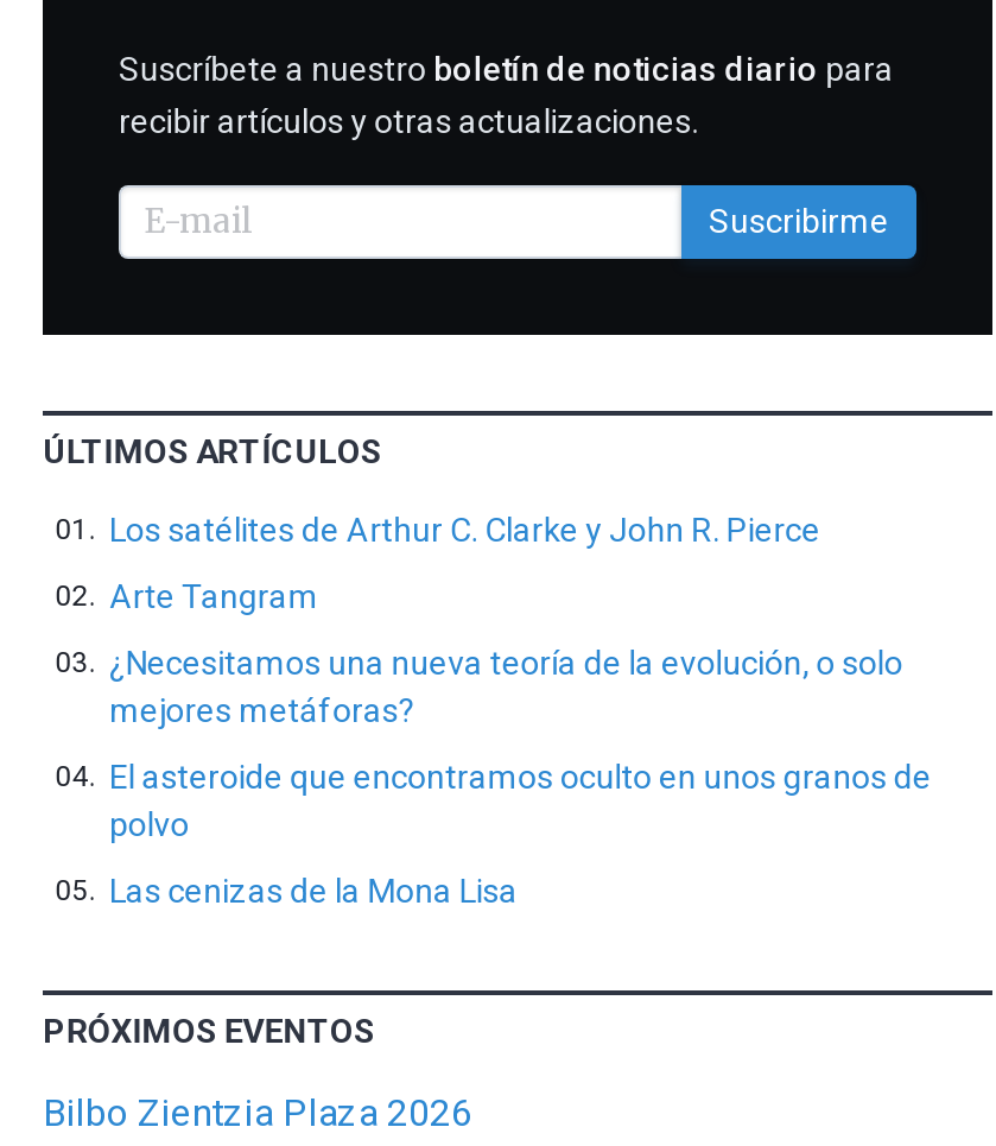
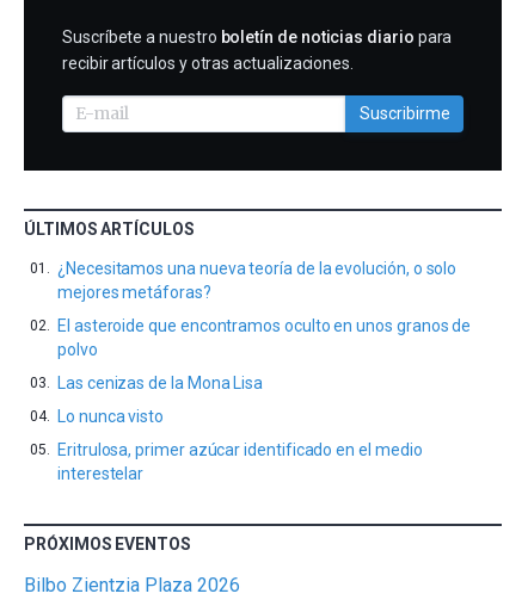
- Los satélites de Arthur C. Clarke y John R. Pierce
- Arte Tangram

moved up: ¿Necesitamos una nueva teoría de la evolución, o solo | mejores metáforas? | El asteroide que encontramos oculto en unos granos de | polvo | Las cenizas de la Mona Lisa

+ Lo nunca visto
+ Eritrulosa, primer azúcar identificado en el medio
+ interestelar
